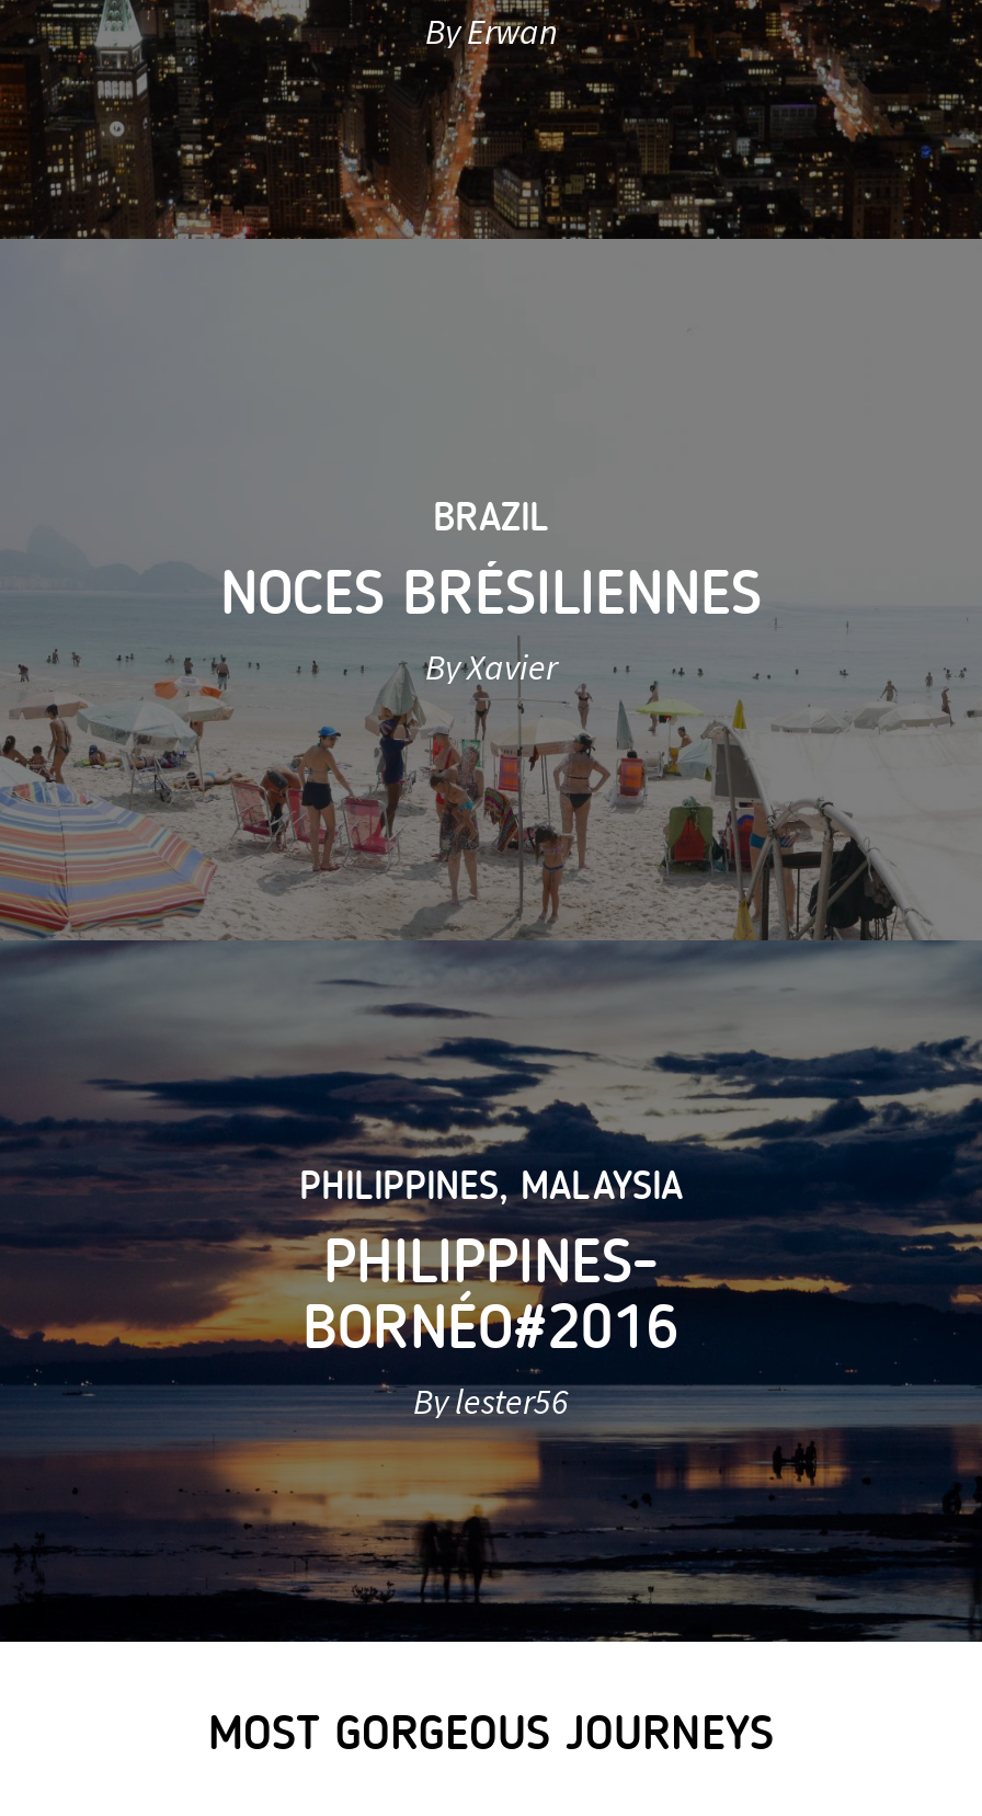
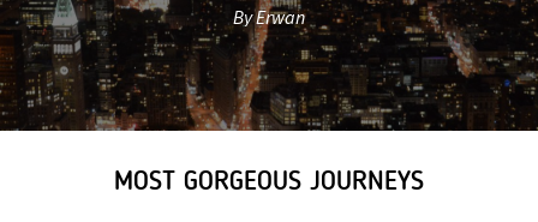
- [image]
- BRAZIL
- NOCES BRÉSILIENNES
- By Xavier

- PHILIPPINES, MALAYSIA
- PHILIPPINES-
- BORNÉO#2016
- By lester56
